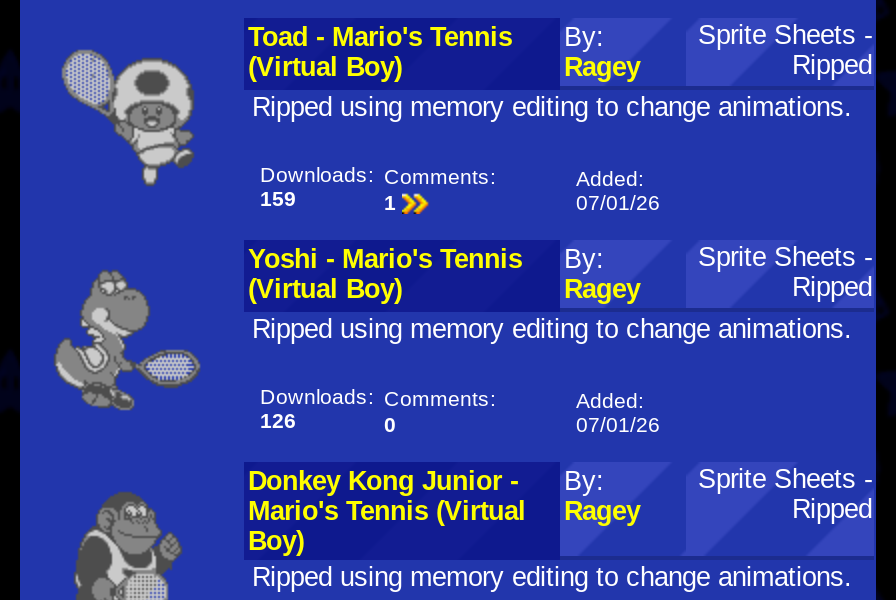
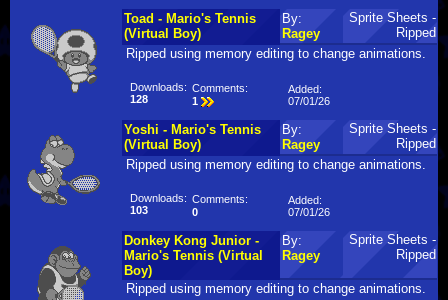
- 159
+ 128

- 126
+ 103
